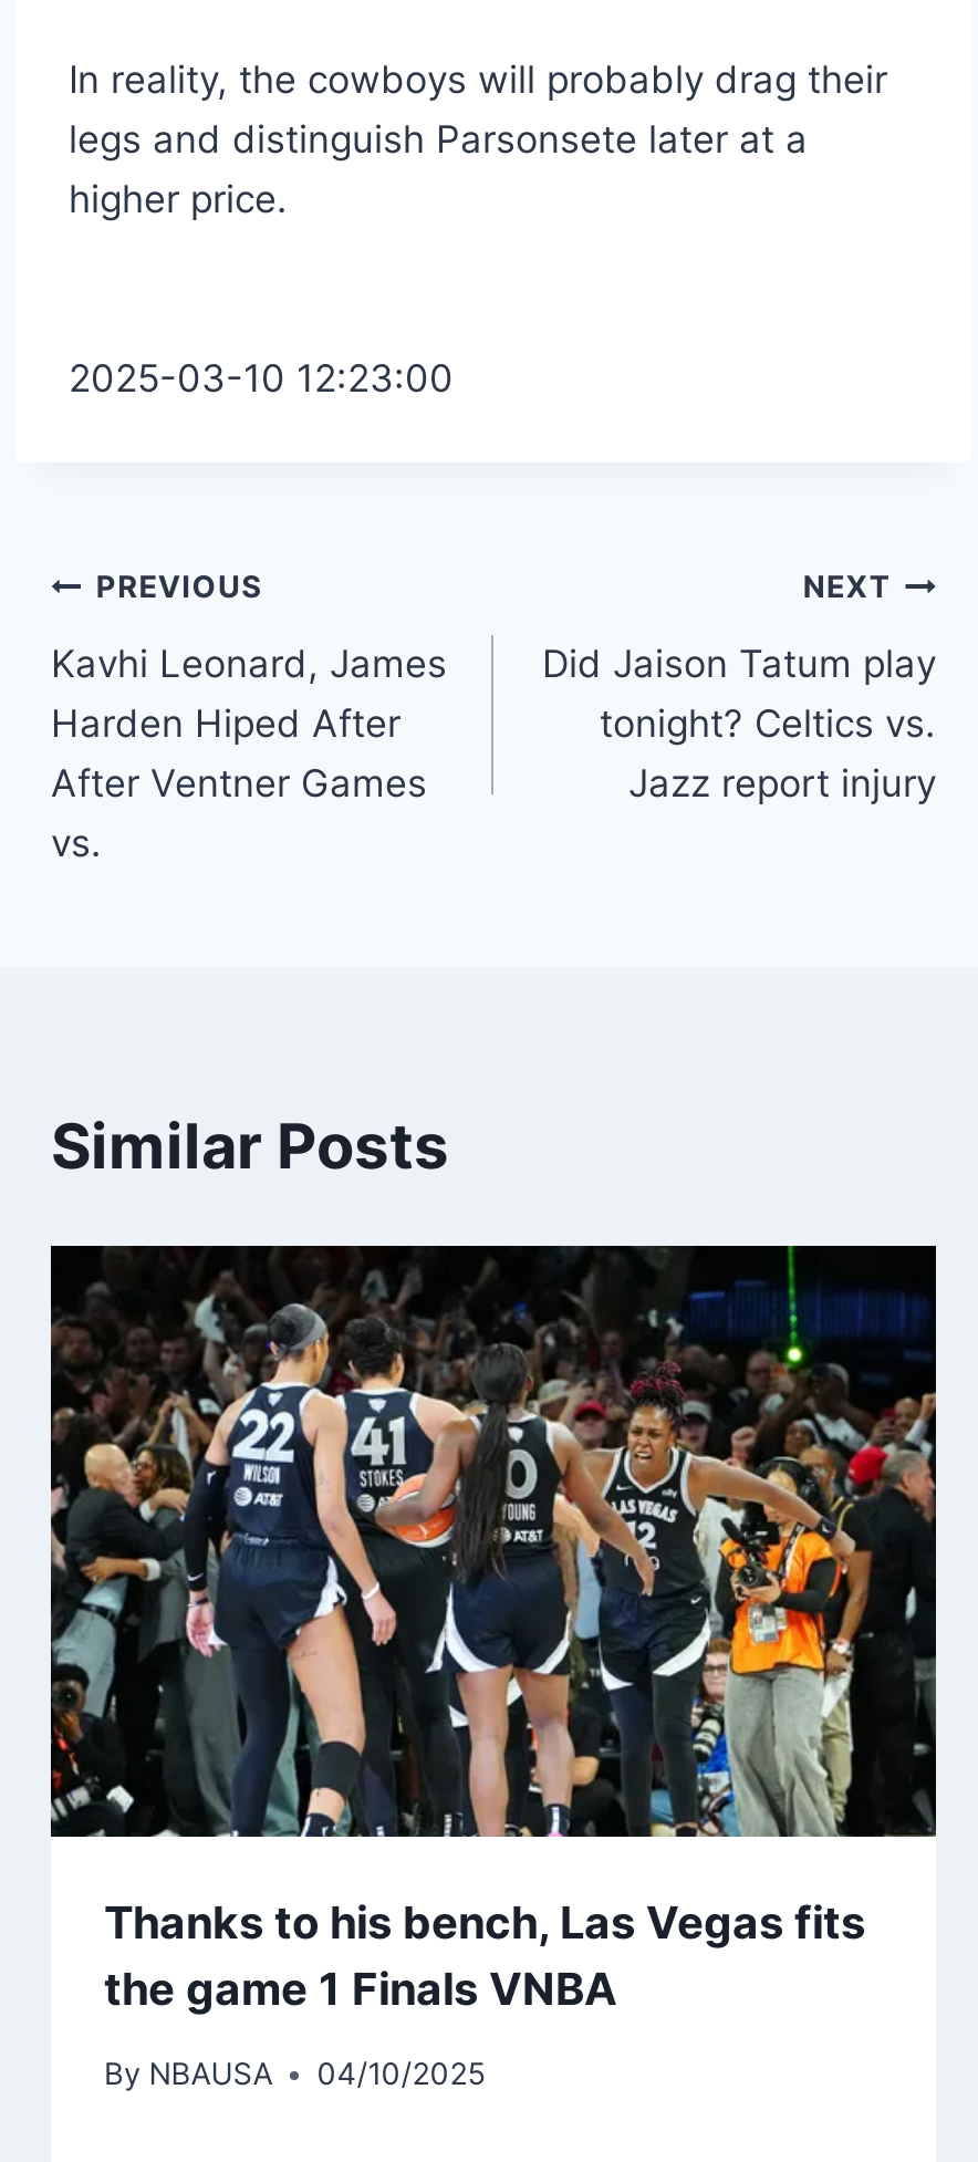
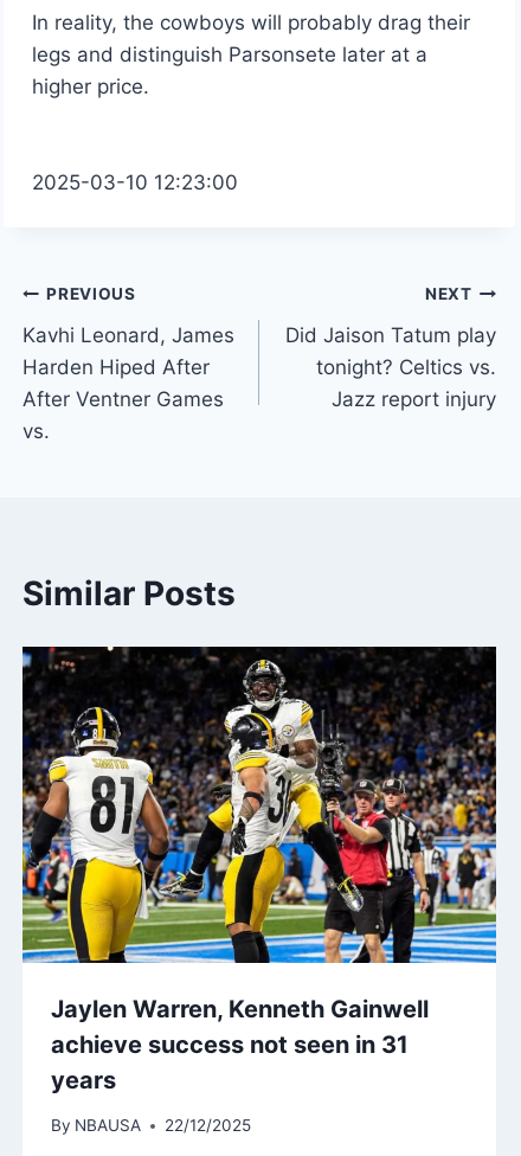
- [image]
- Thanks to his bench, Las Vegas fits
- the game 1 Finals VNBA
+ [image]
+ Jaylen Warren, Kenneth Gainwell
+ achieve success not seen in 31
+ years

- By NBAUSA 04/10/2025
+ By NBAUSA 22/12/2025
